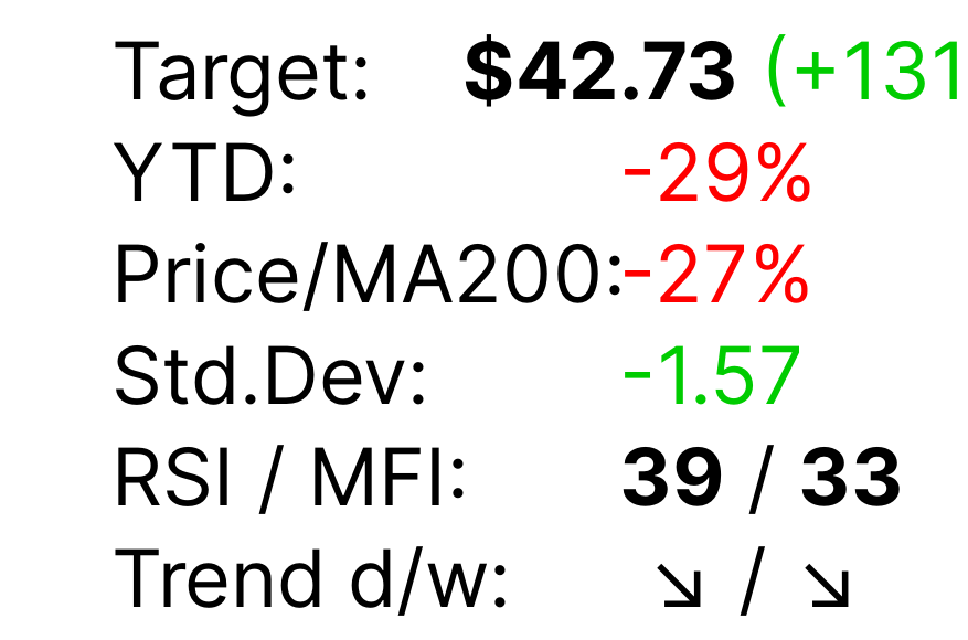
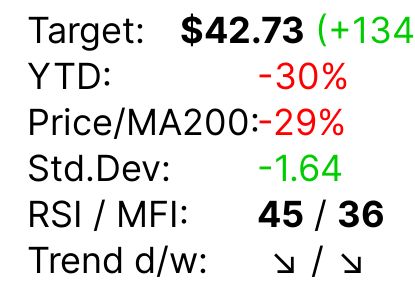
- Target: $42.73 (+131
+ Target: $42.73 (+134

- -29%
+ -30%

- Price/MA200: -27%
+ Price/MA200: -29%

- Std.Dev: -1.57
+ Std.Dev: -1.64

- RSI / MFI: 39 / 33
+ RSI / MFI: 45 / 36
